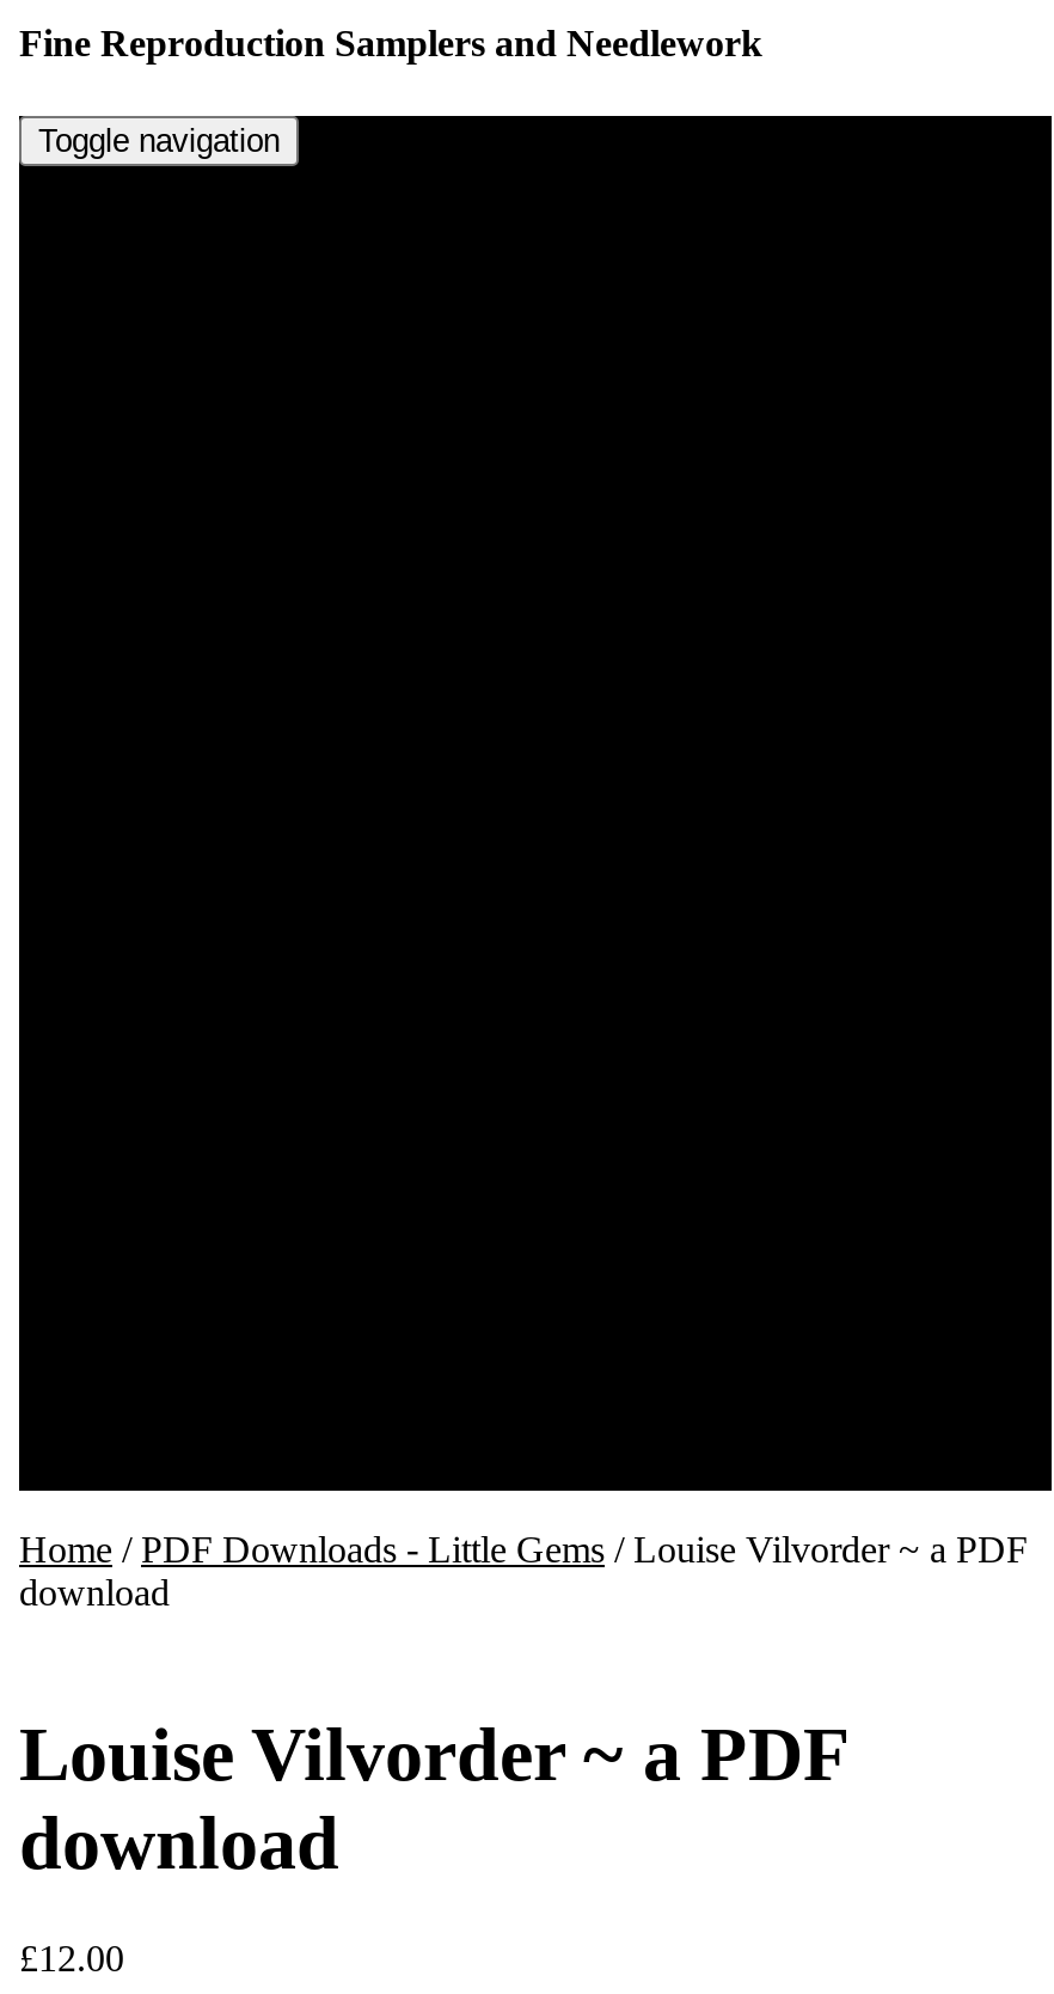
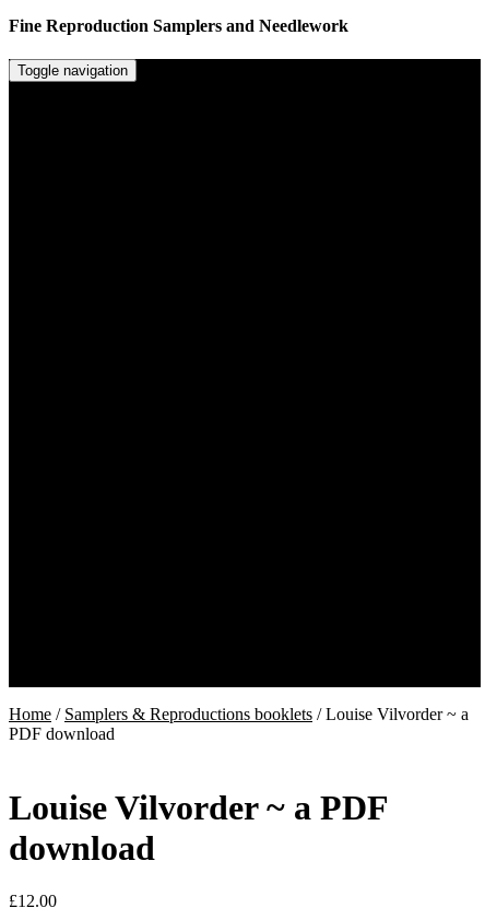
- Home / PDF Downloads - Little Gems / Louise Vilvorder ~ a PDF
- download
+ Home / Samplers & Reproductions booklets / Louise Vilvorder ~ a
+ PDF download
